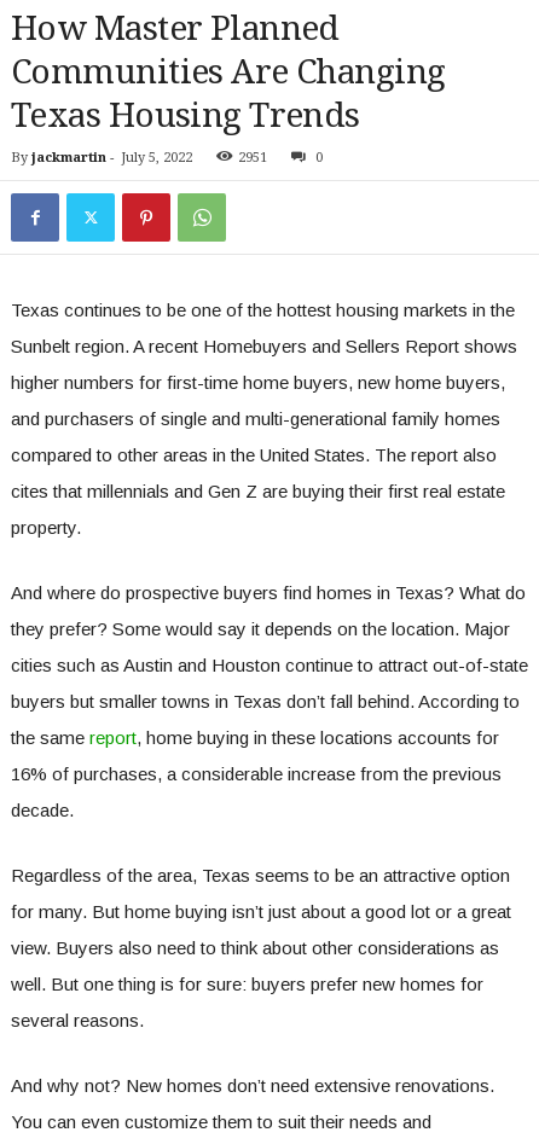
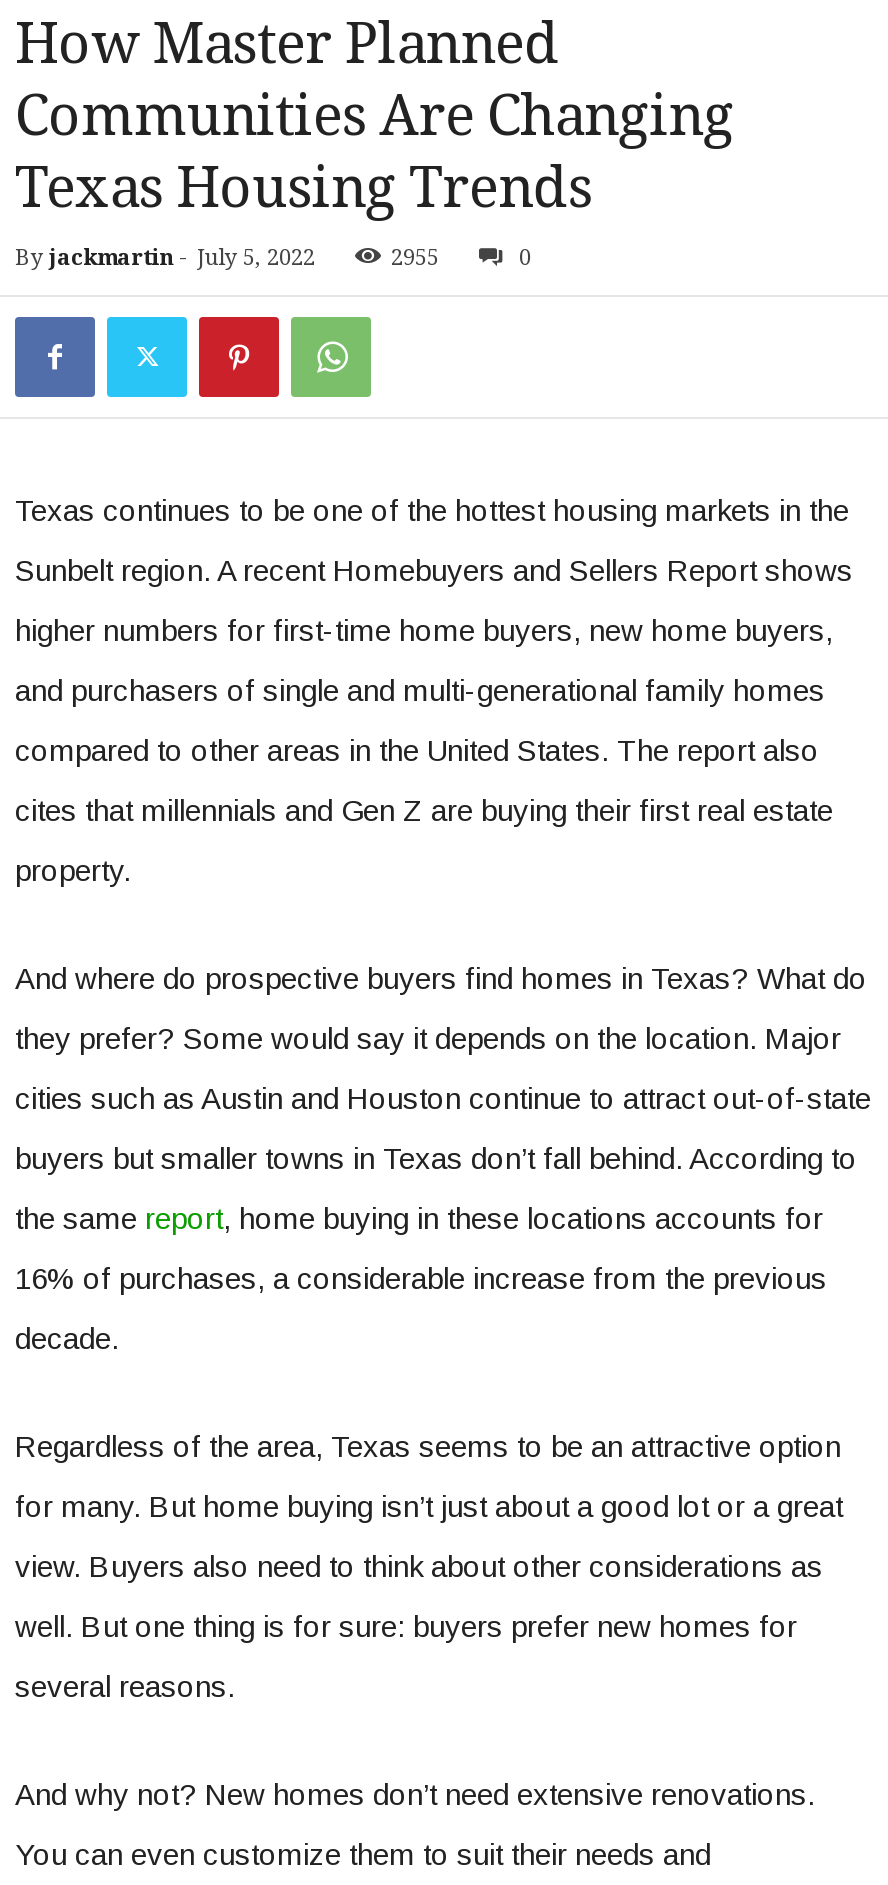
- 2951
+ 2955
